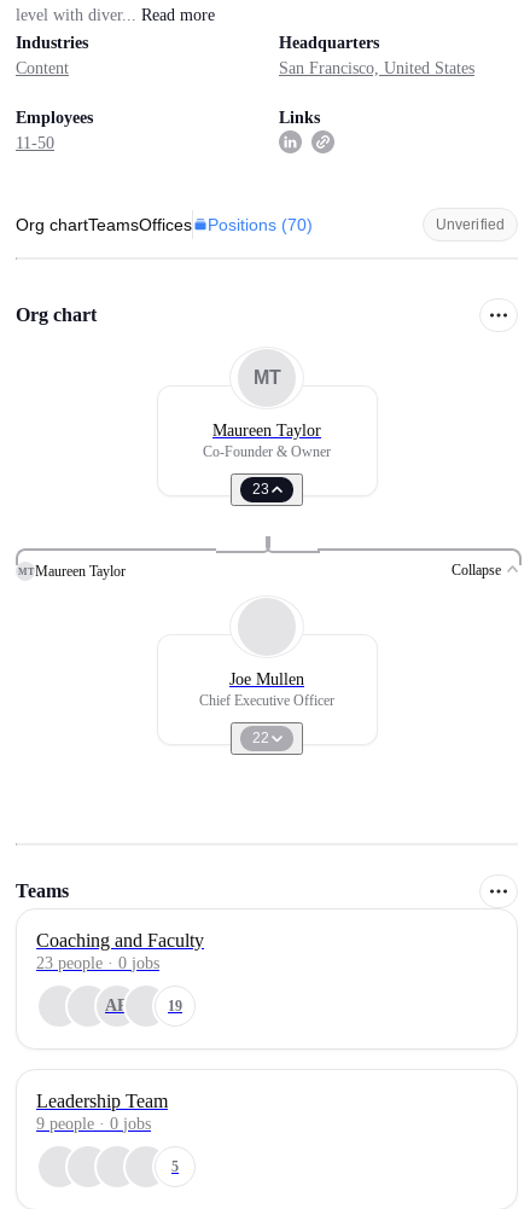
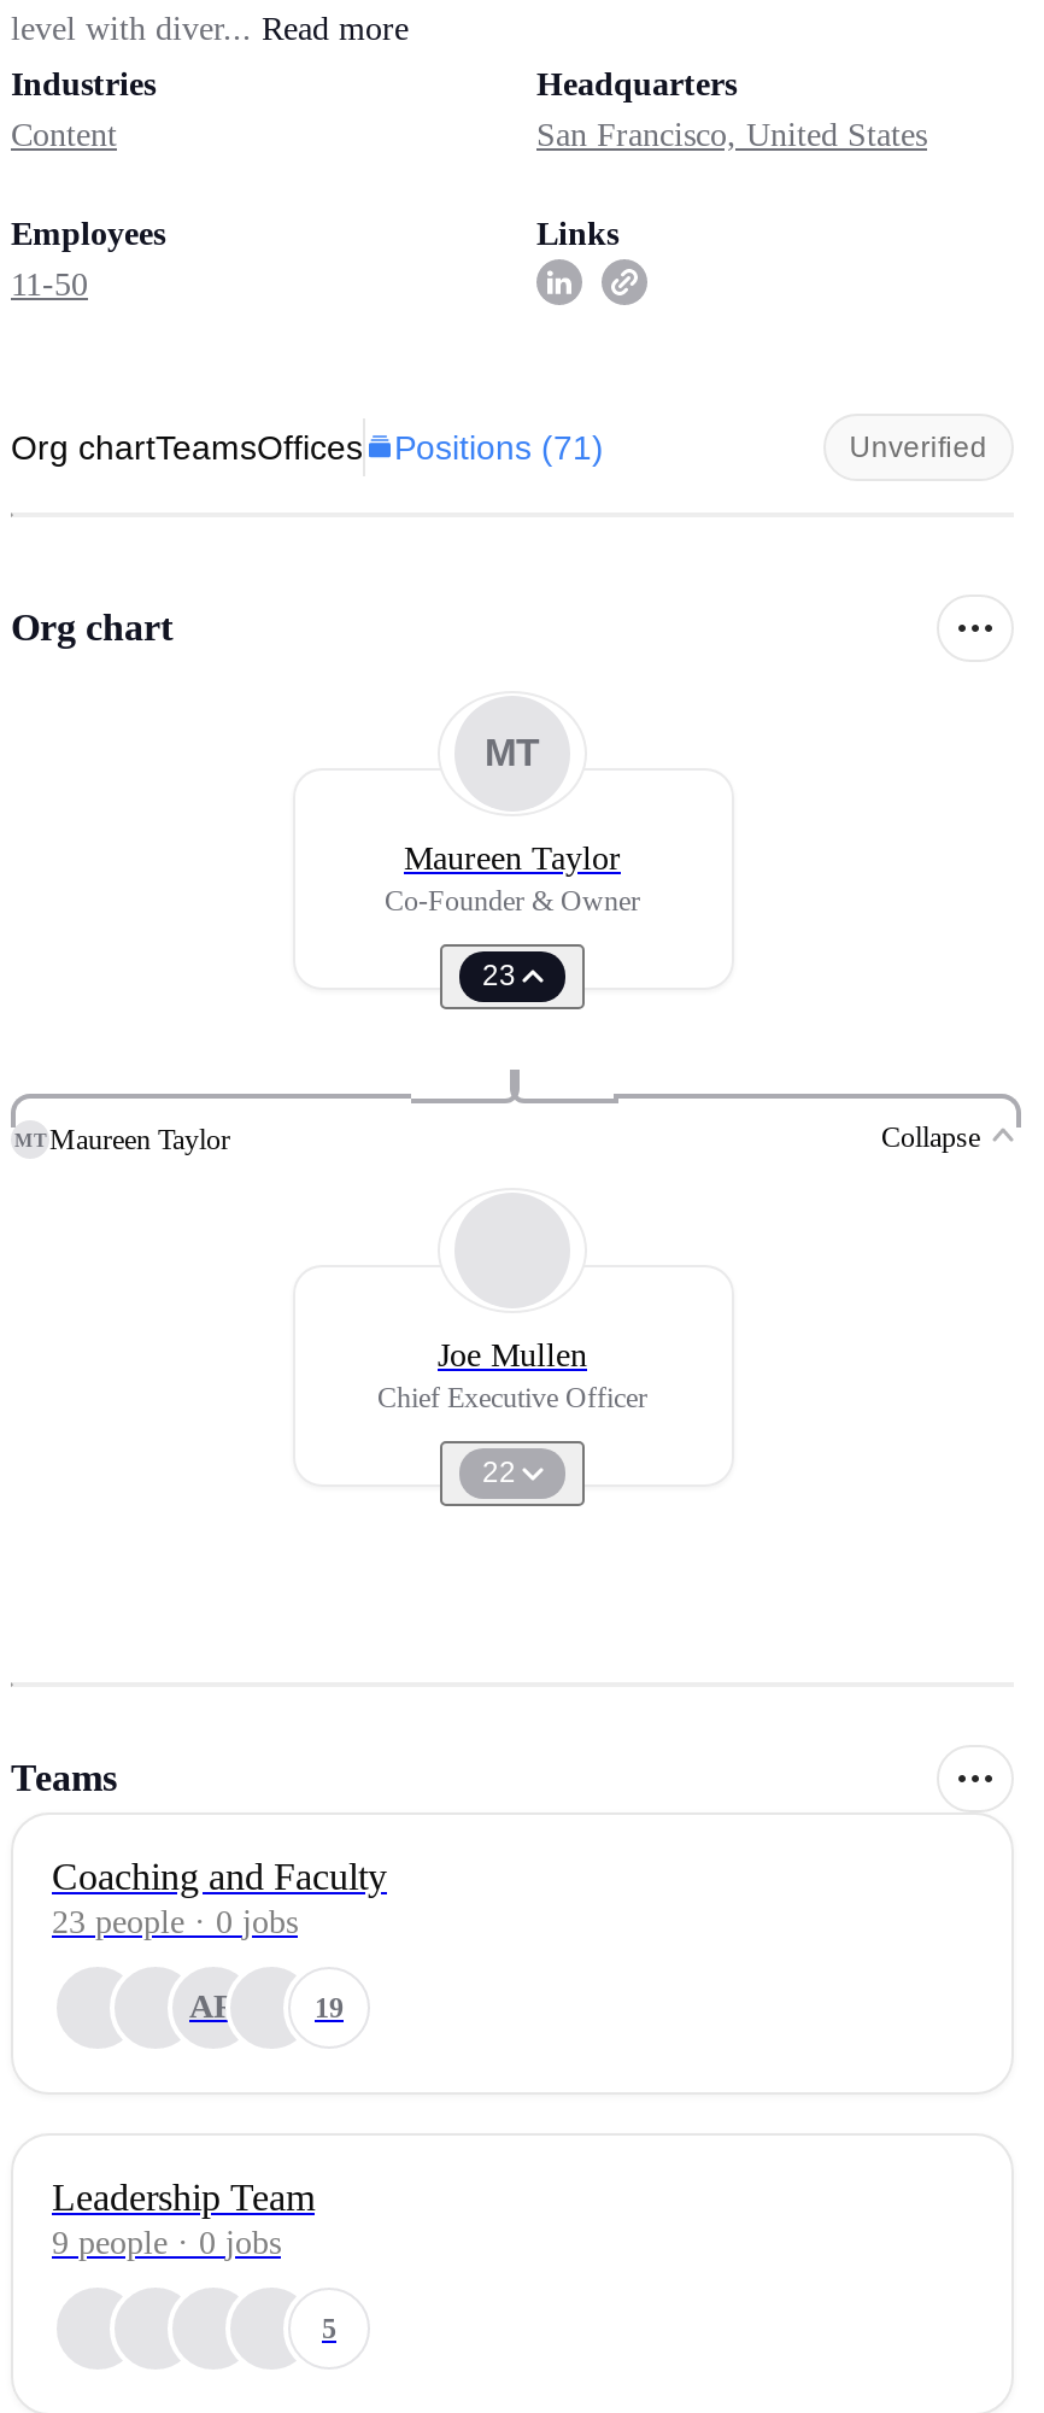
- Org chartTeamsOffices Positions (70)
+ Org chartTeamsOffices Positions (71)
